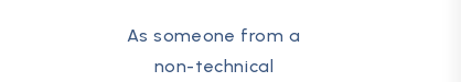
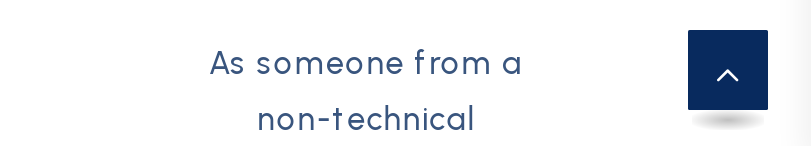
+ [image]
